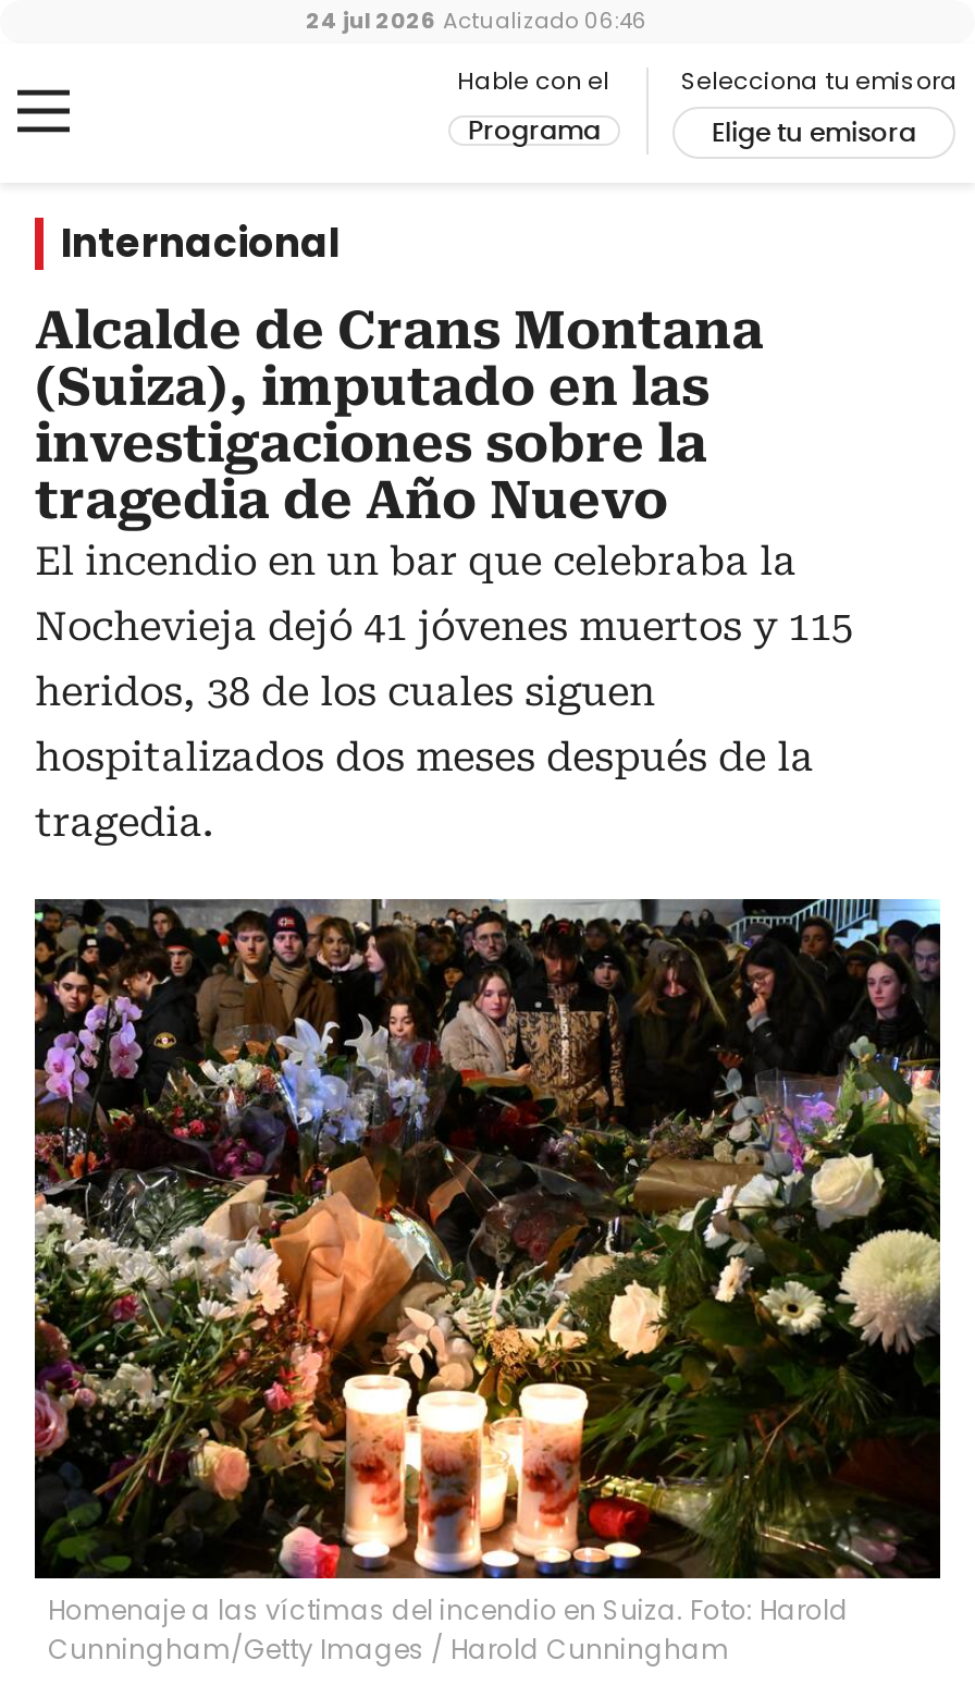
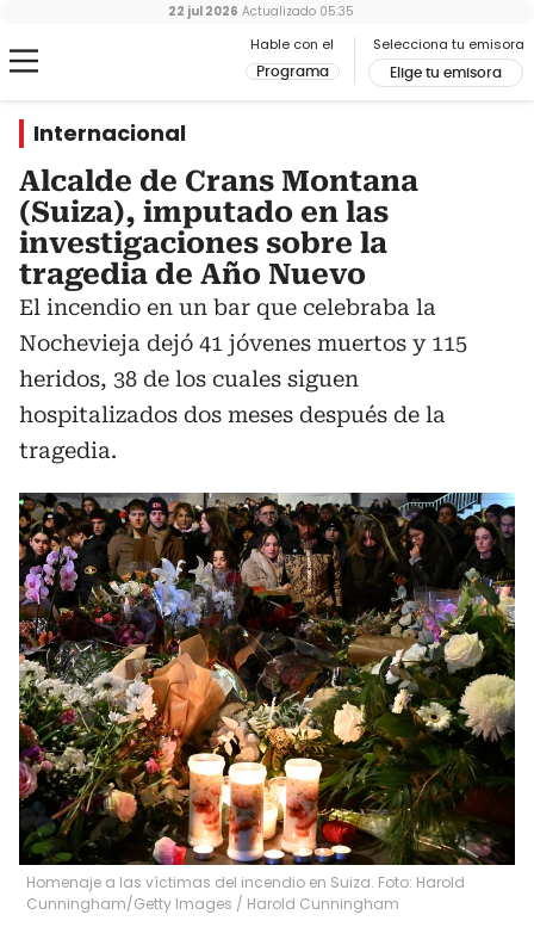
- 24 jul 2026 Actualizado 06:46
+ 22 jul 2026 Actualizado 05:35
